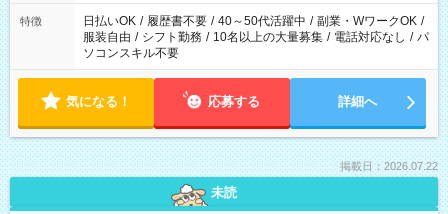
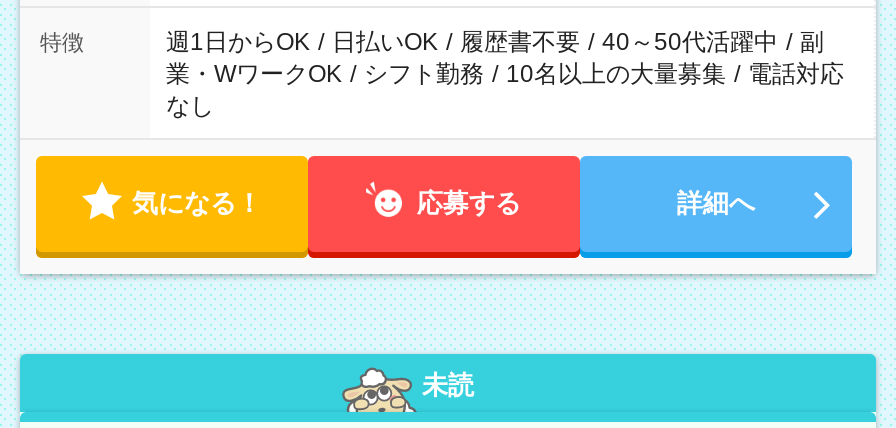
- 日払いOK / 履歴書不要 / 40～50代活躍中 / 副業・WワークOK /
- 服装自由 / シフト勤務 / 10名以上の大量募集 / 電話対応なし / パ
- ソコンスキル不要
+ 週1日からOK / 日払いOK / 履歴書不要 / 40～50代活躍中 / 副
+ 業・WワークOK / シフト勤務 / 10名以上の大量募集 / 電話対応
+ なし

- 掲載日：2026.07.22
